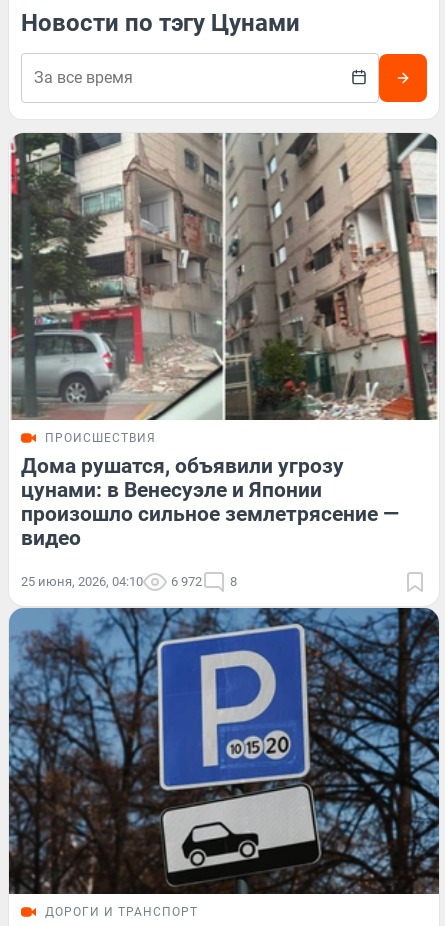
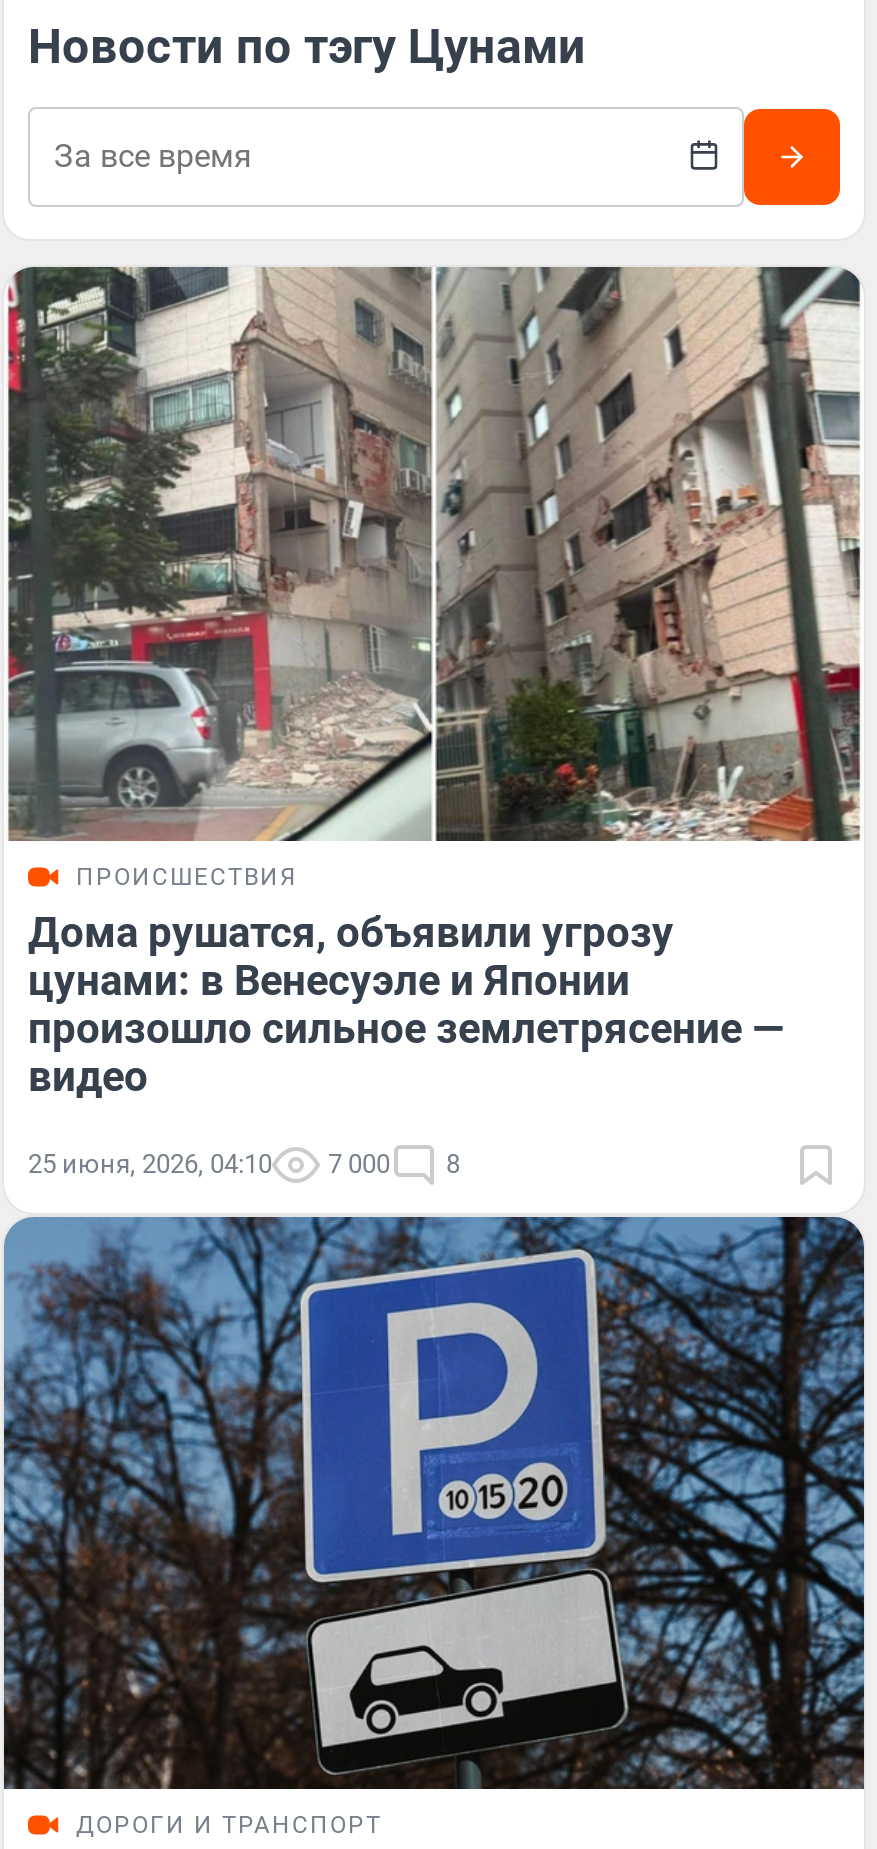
- 25 июня, 2026, 04:10 6 972 8
+ 25 июня, 2026, 04:10 7 000 8
